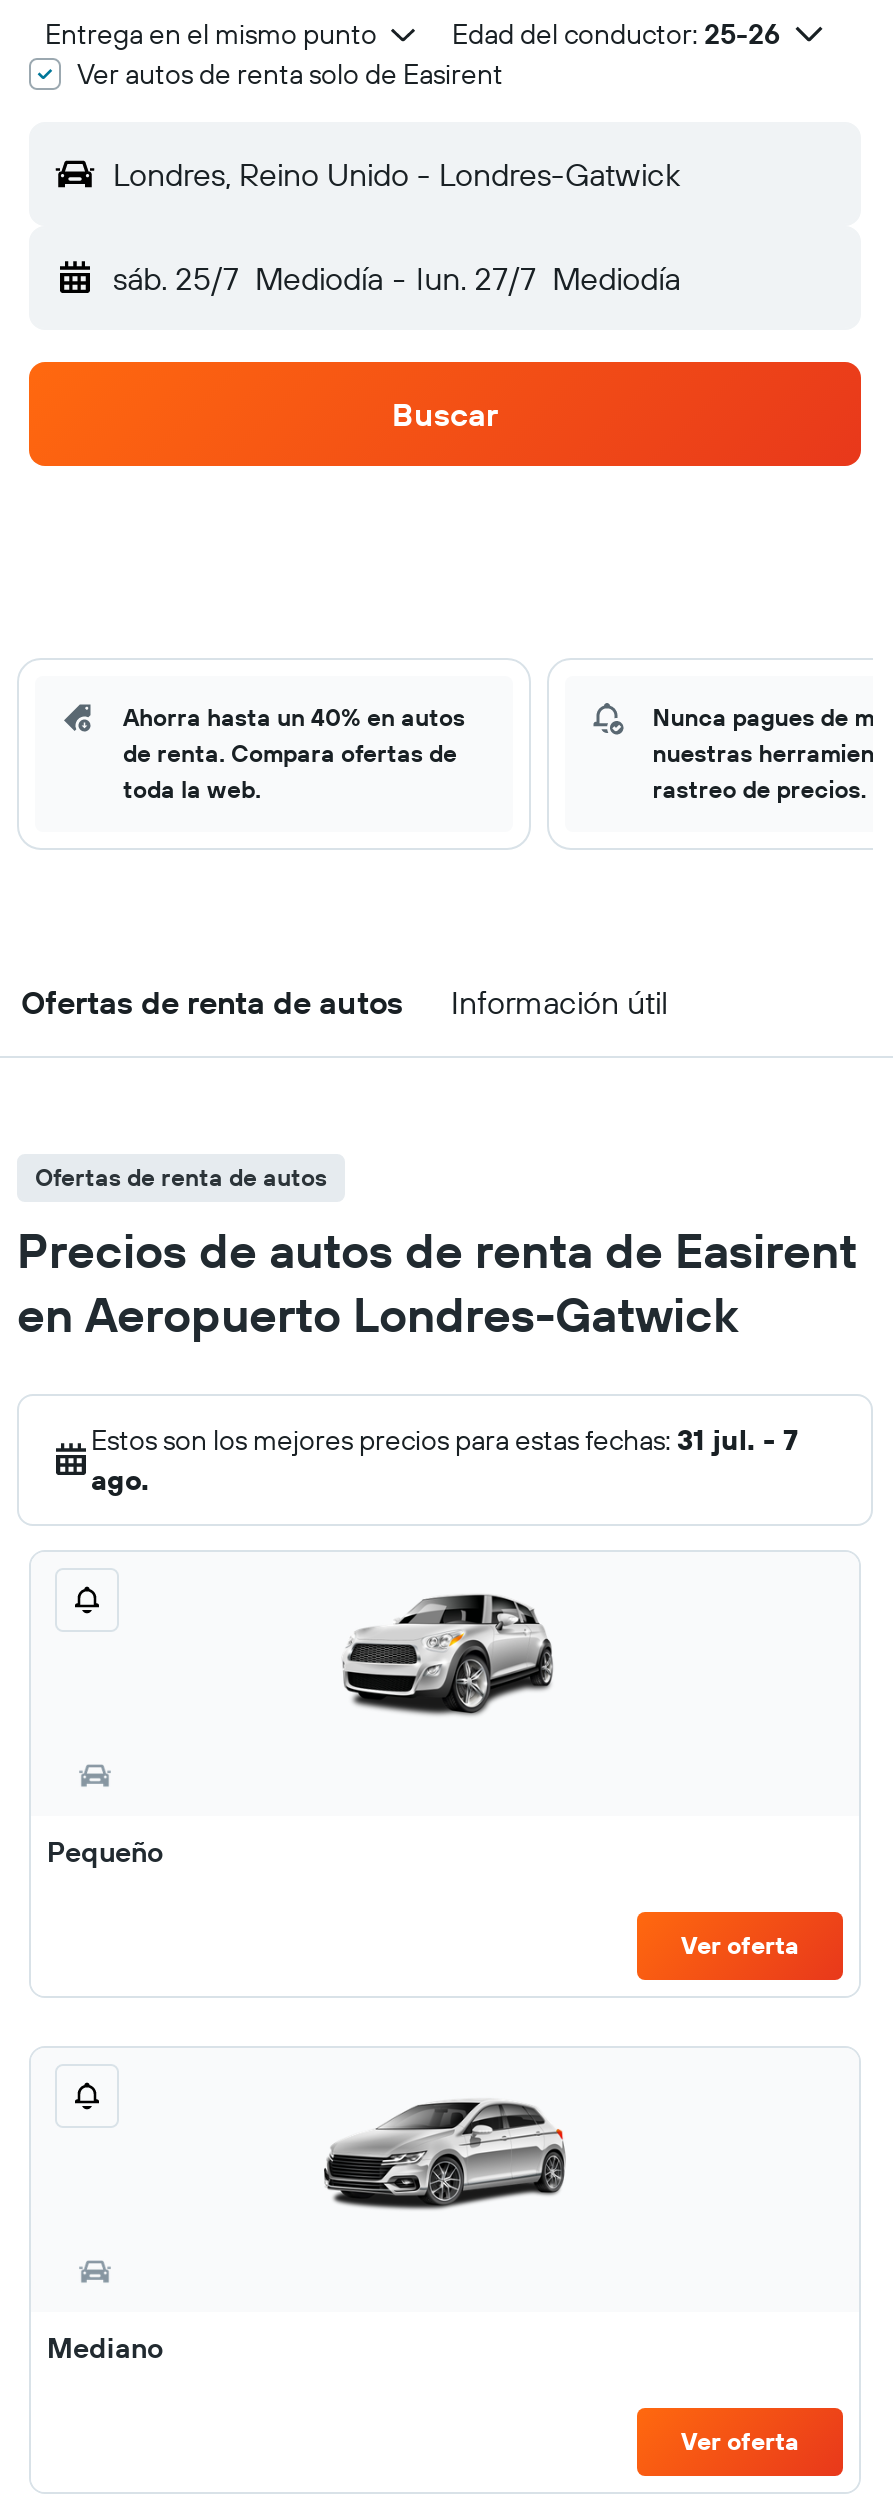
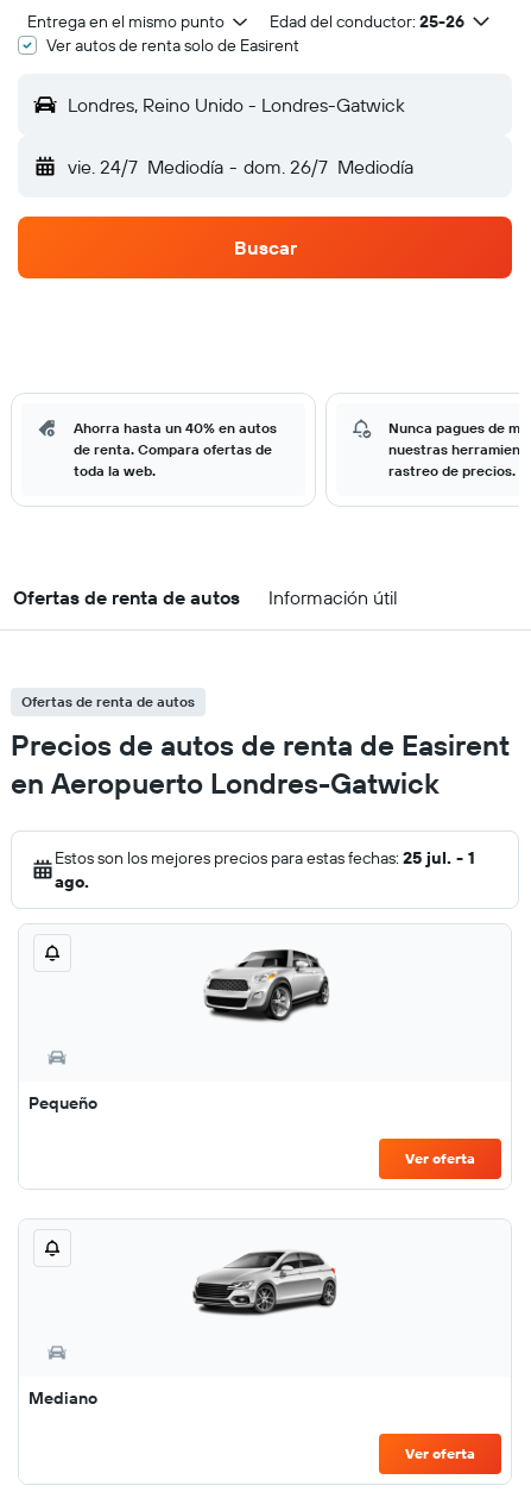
- sáb. 25/7 Mediodía - lun. 27/7 Mediodía
+ vie. 24/7 Mediodía - dom. 26/7 Mediodía

- Estos son los mejores precios para estas fechas: 31 jul. - 7
+ Estos son los mejores precios para estas fechas: 25 jul. - 1
